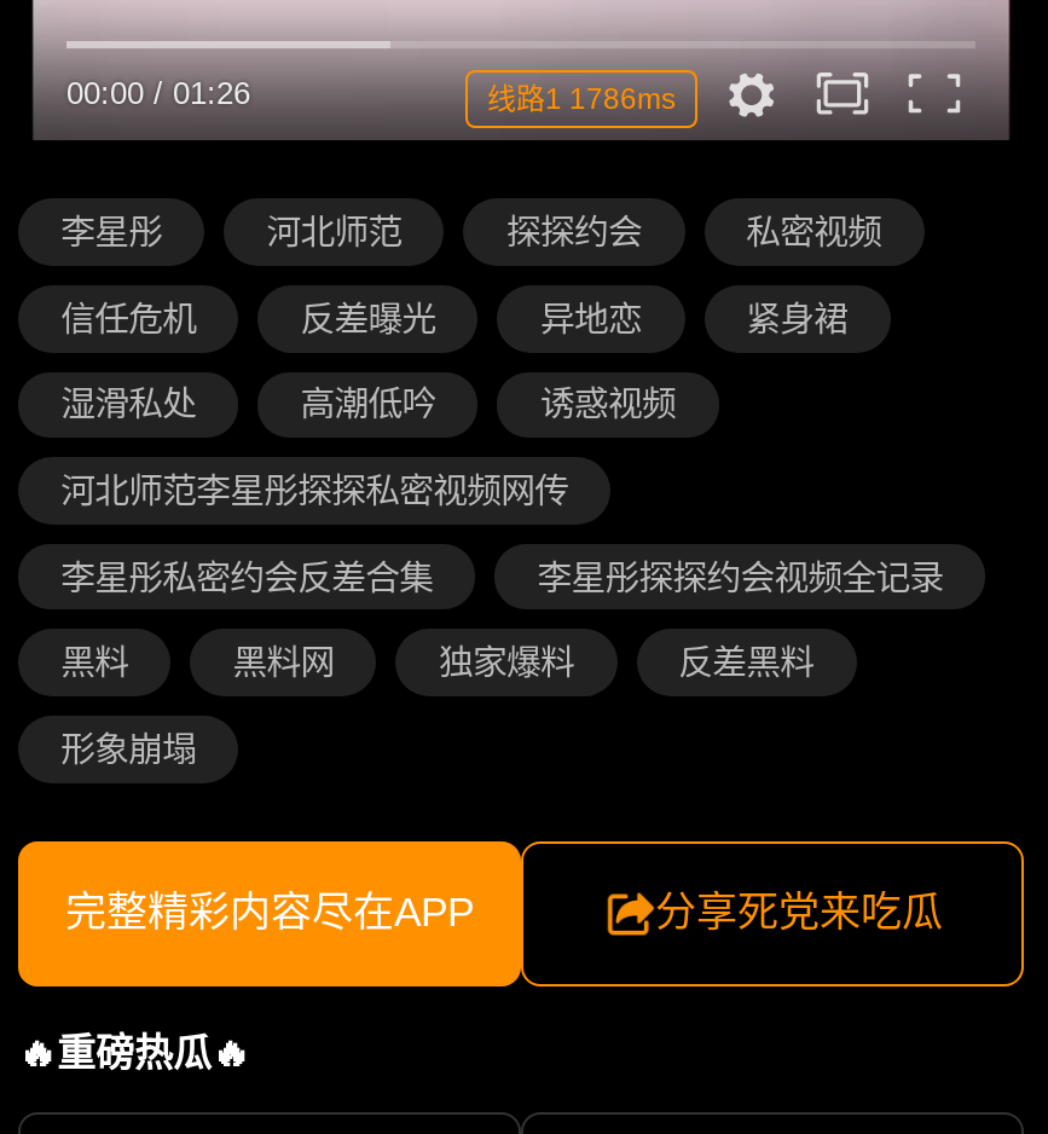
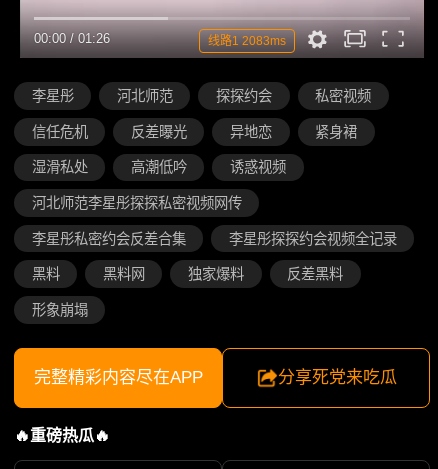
- 线路1 1786ms
+ 线路1 2083ms
